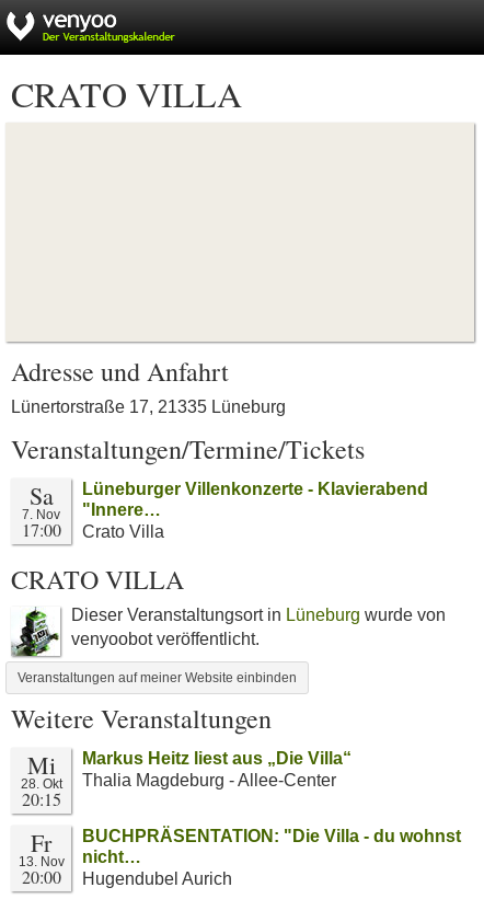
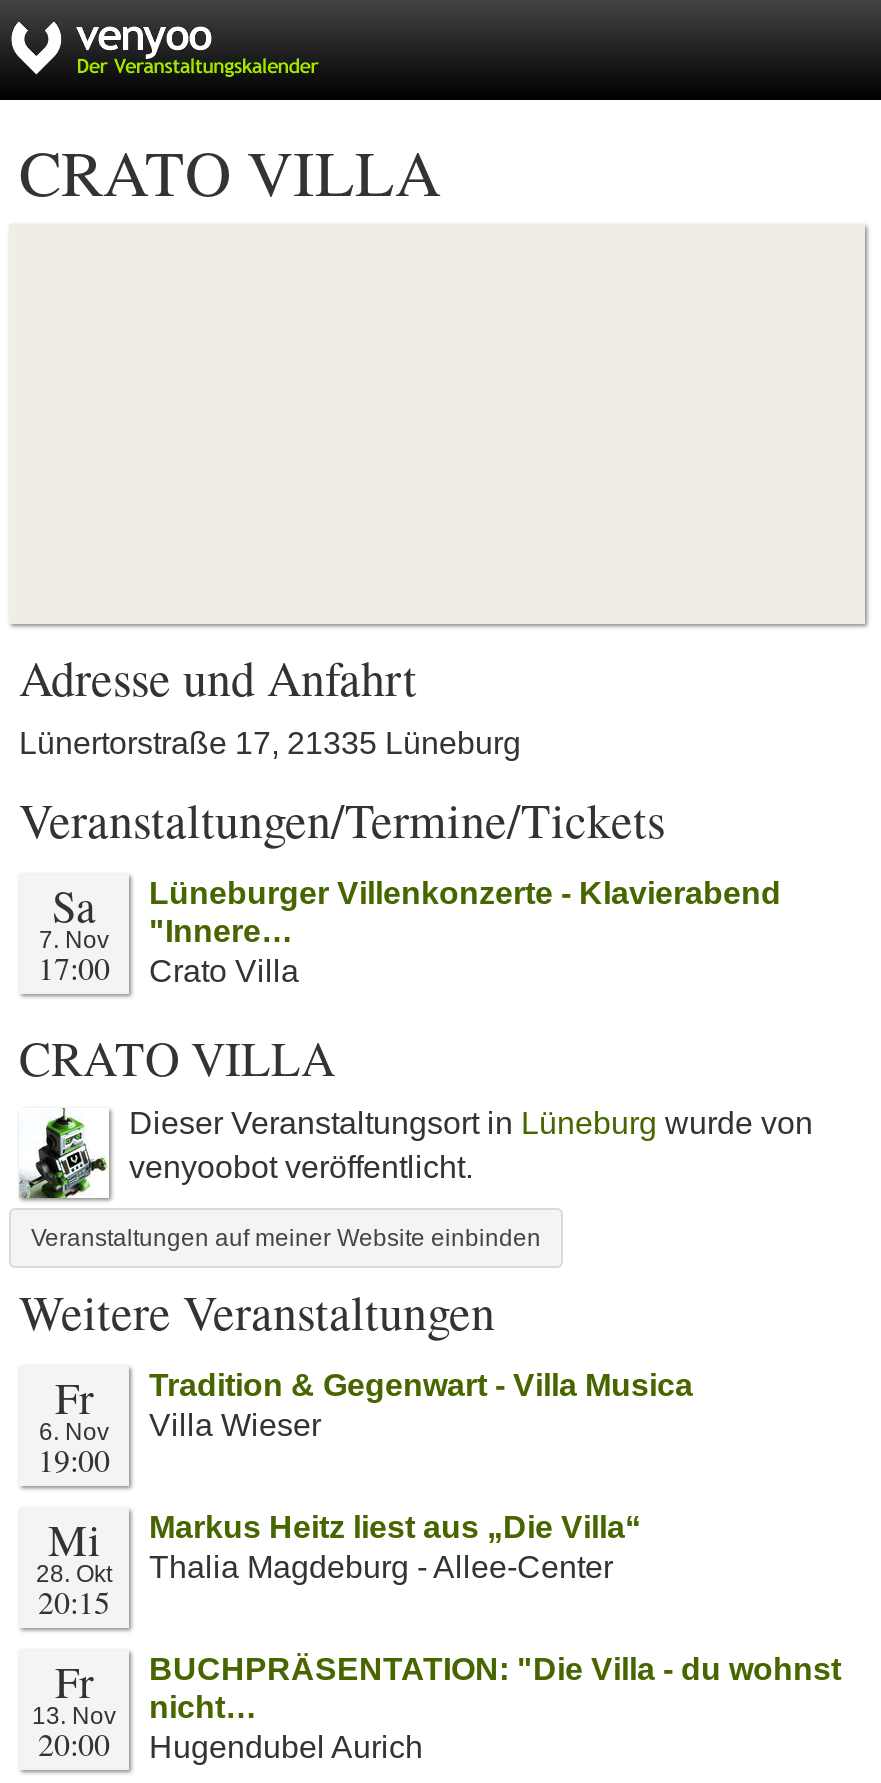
+ Fr
+ 6. Nov
+ 19:00

+ Tradition & Gegenwart - Villa Musica
+ Villa Wieser
